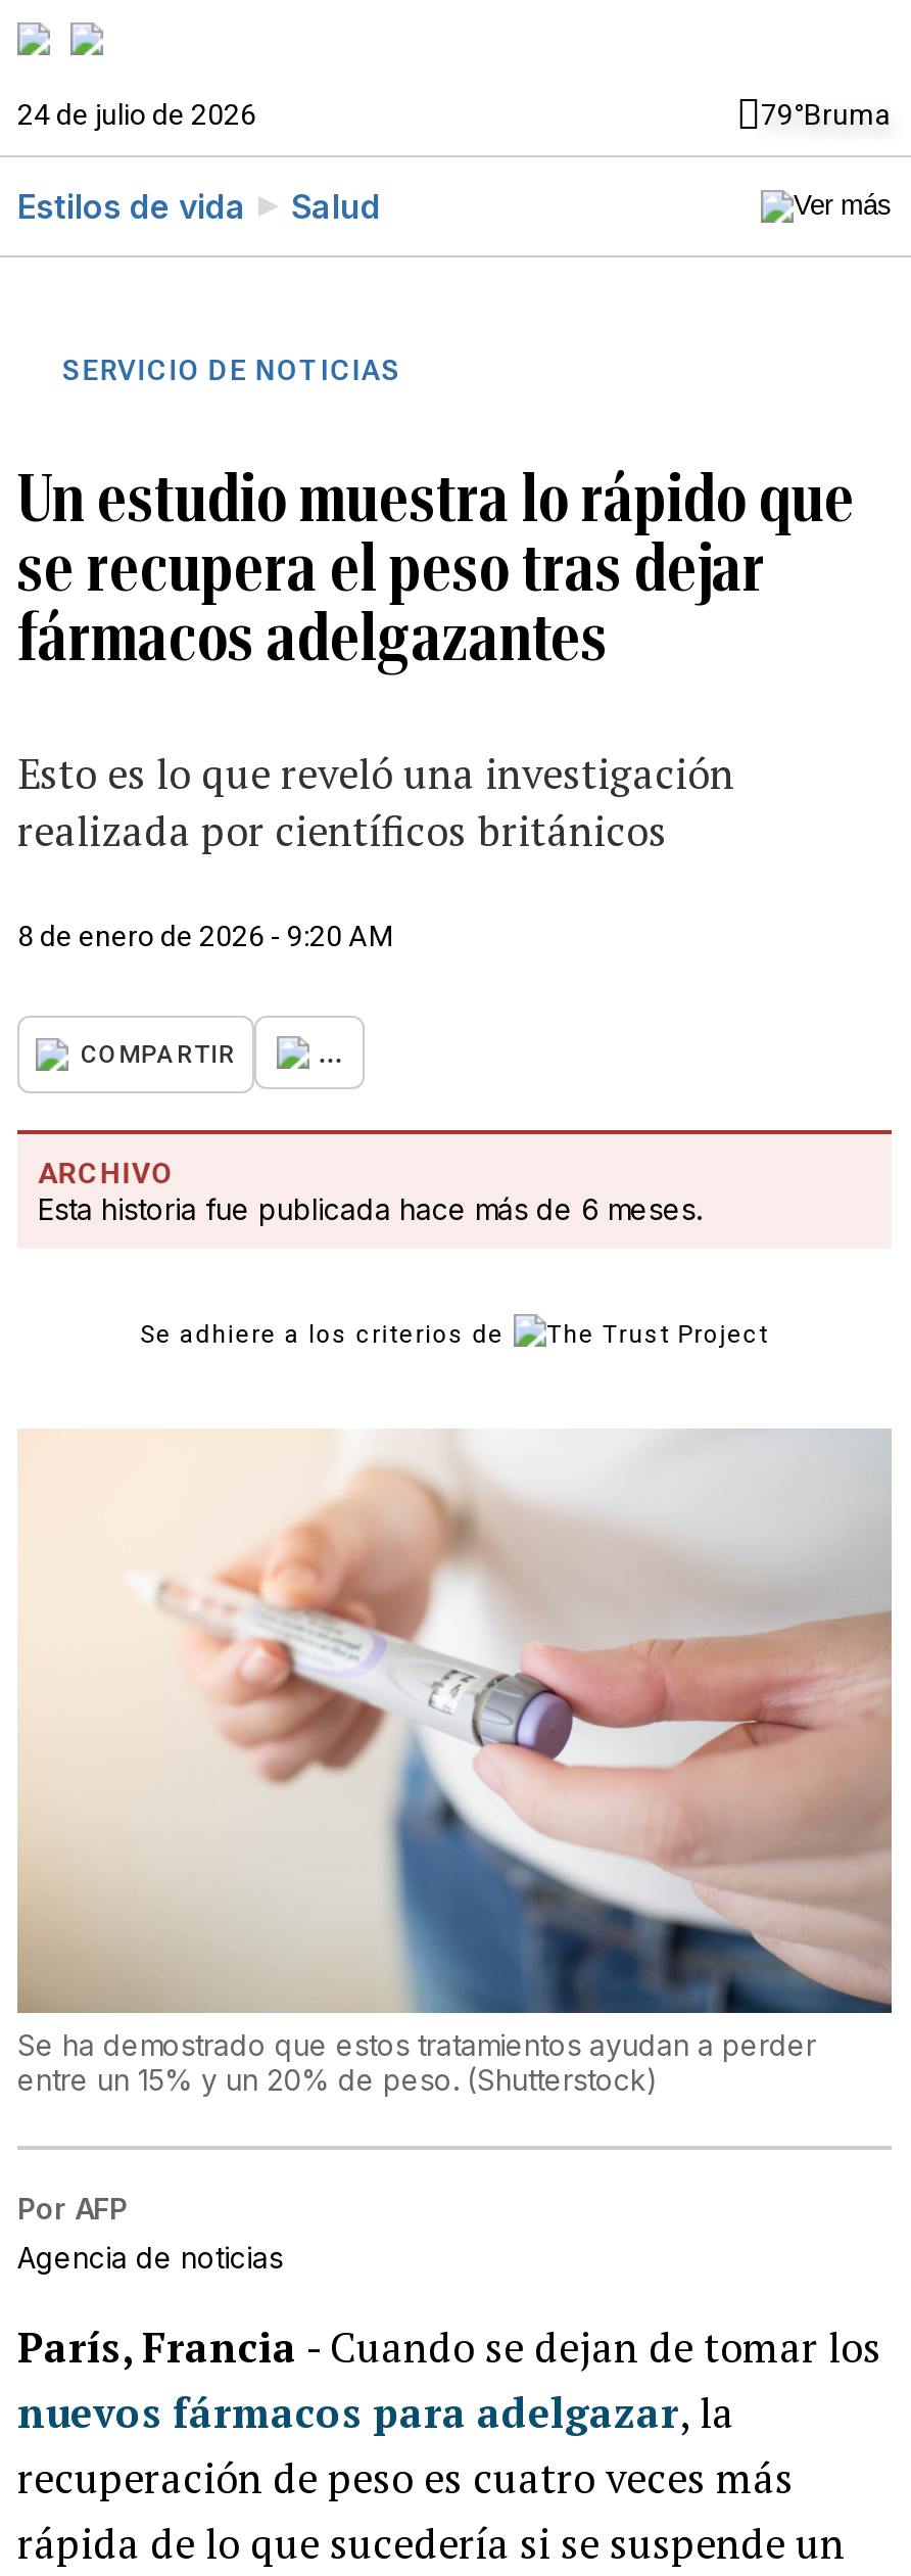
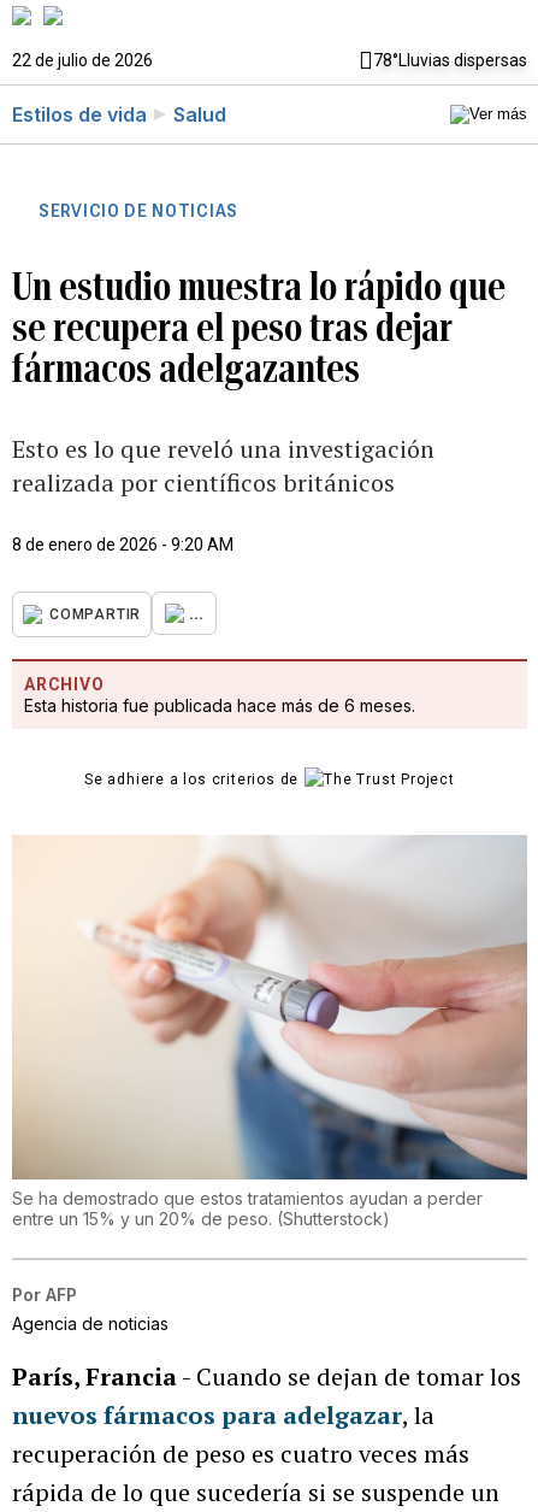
- 24 de julio de 2026
- 79°Bruma
+ 22 de julio de 2026
+ 78°Lluvias dispersas
